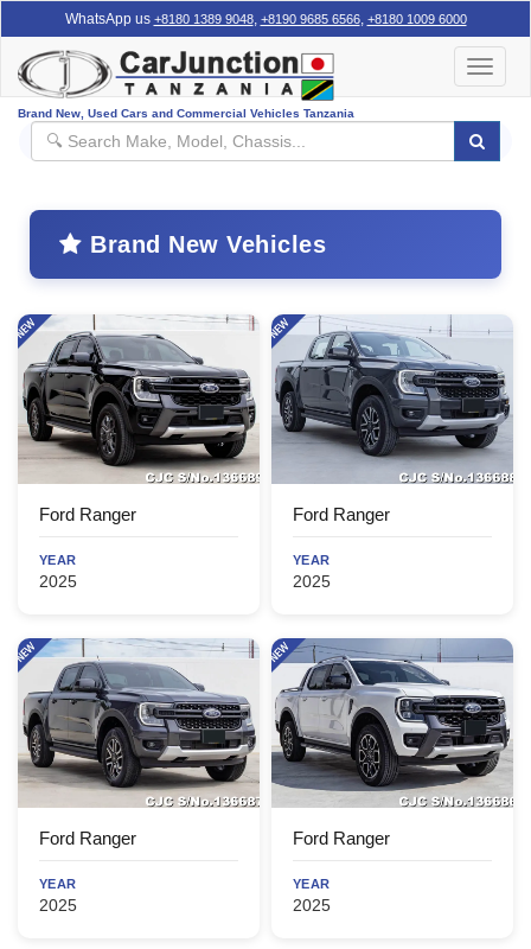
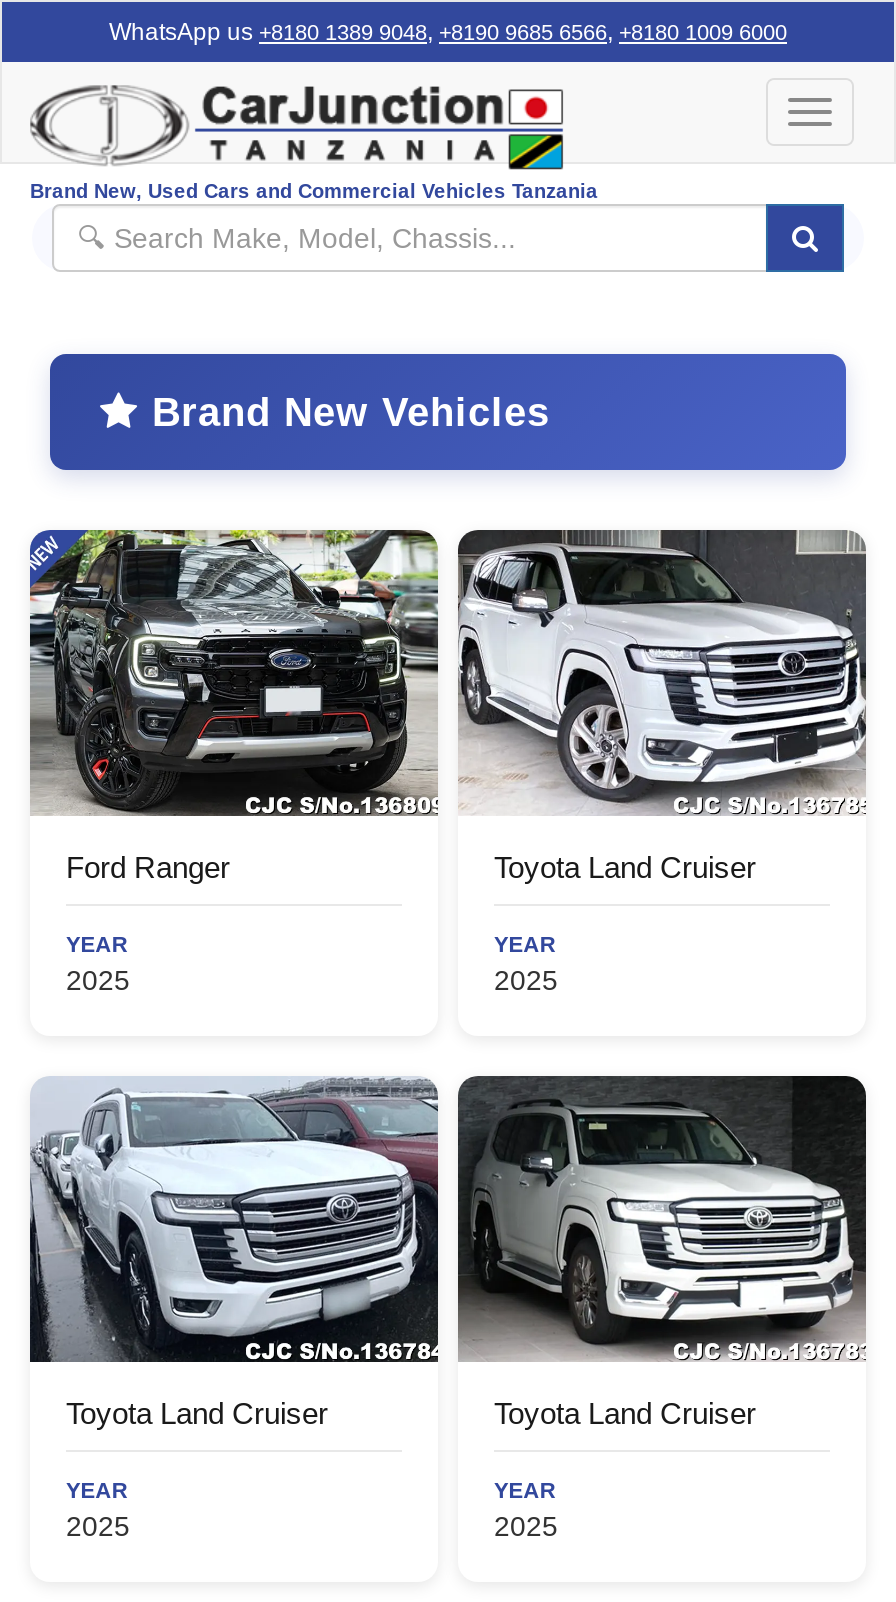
- [image]
+ [image]

- [image]
- Ford Ranger
+ [image]
+ Toyota Land Cruiser

- [image]
- Ford Ranger
+ [image]
+ Toyota Land Cruiser

- [image]
- Ford Ranger
+ [image]
+ Toyota Land Cruiser
